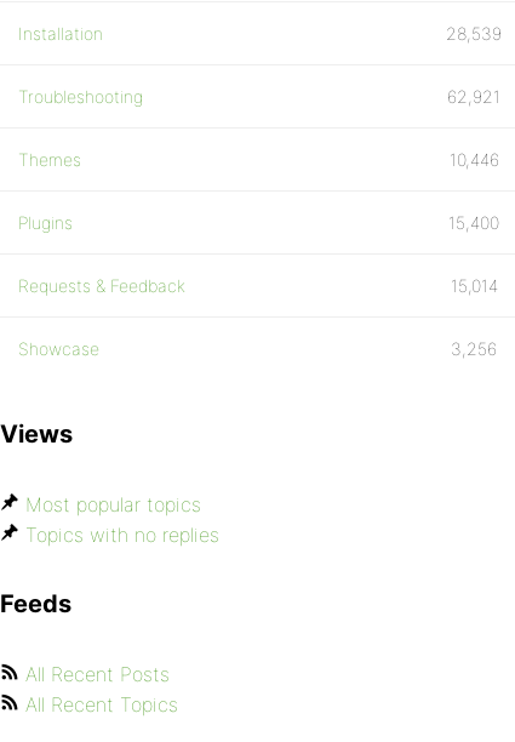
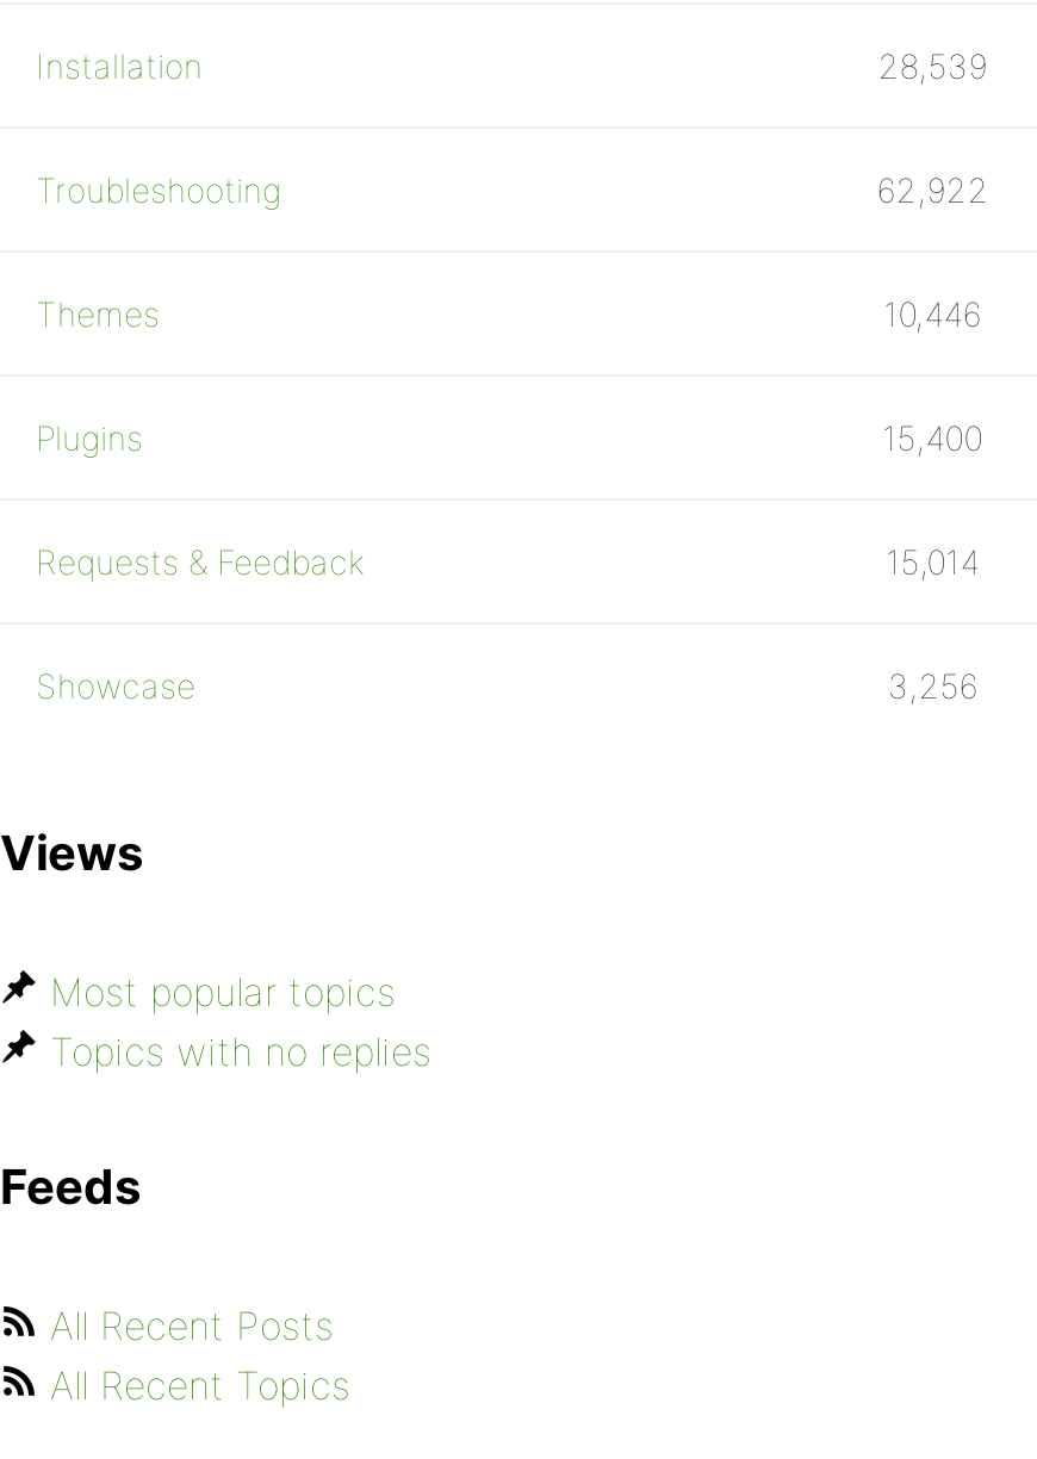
- 62,921
+ 62,922
